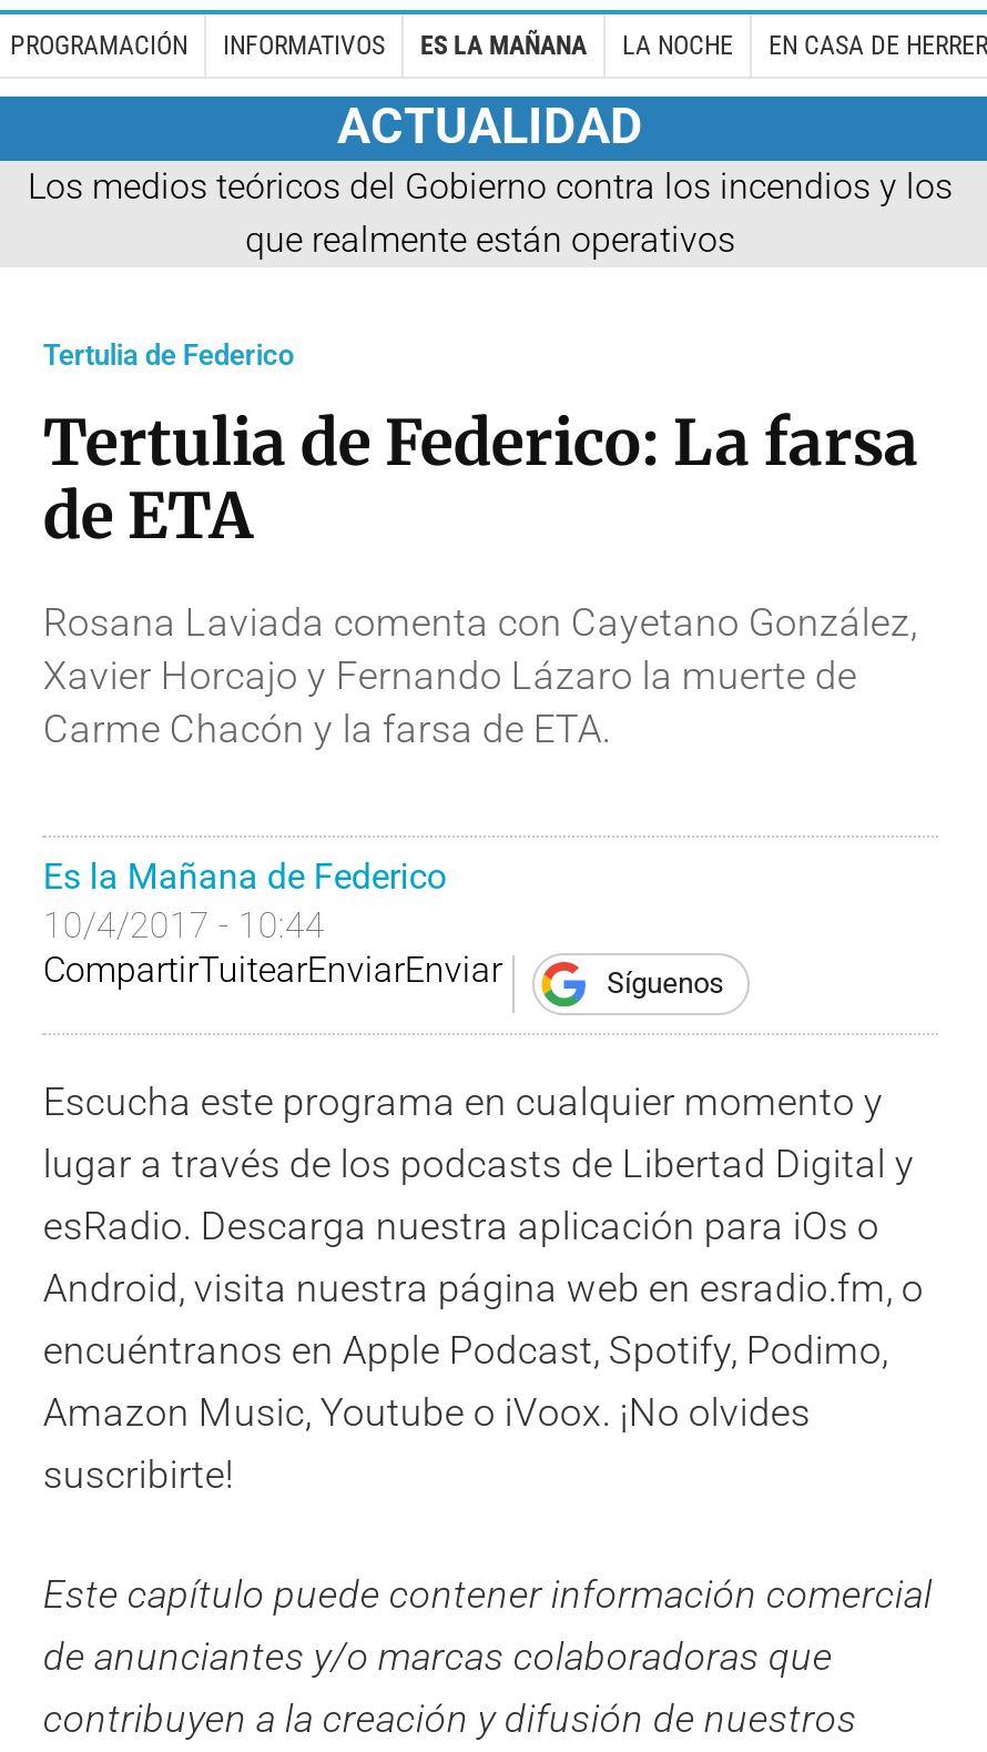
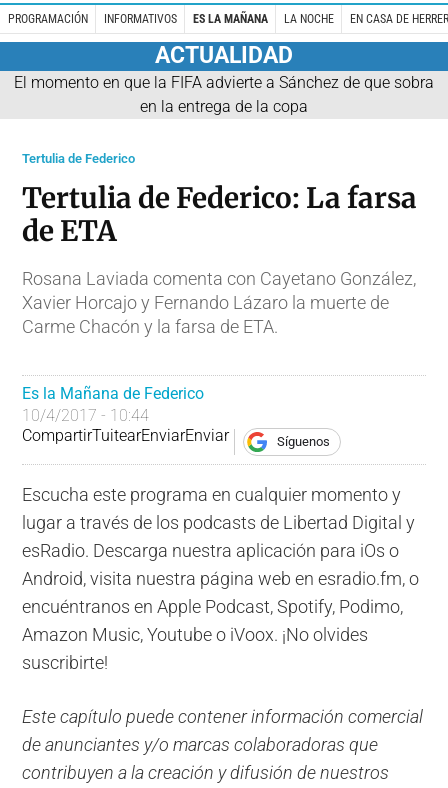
- Los medios teóricos del Gobierno contra los incendios y los
- que realmente están operativos
+ El momento en que la FIFA advierte a Sánchez de que sobra
+ en la entrega de la copa
